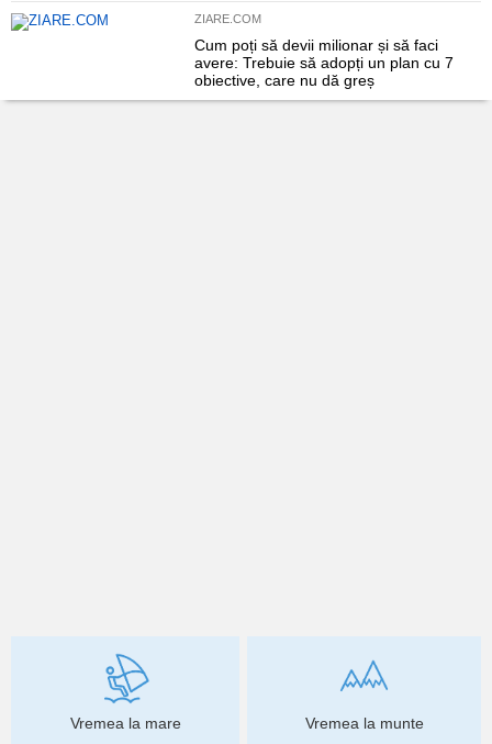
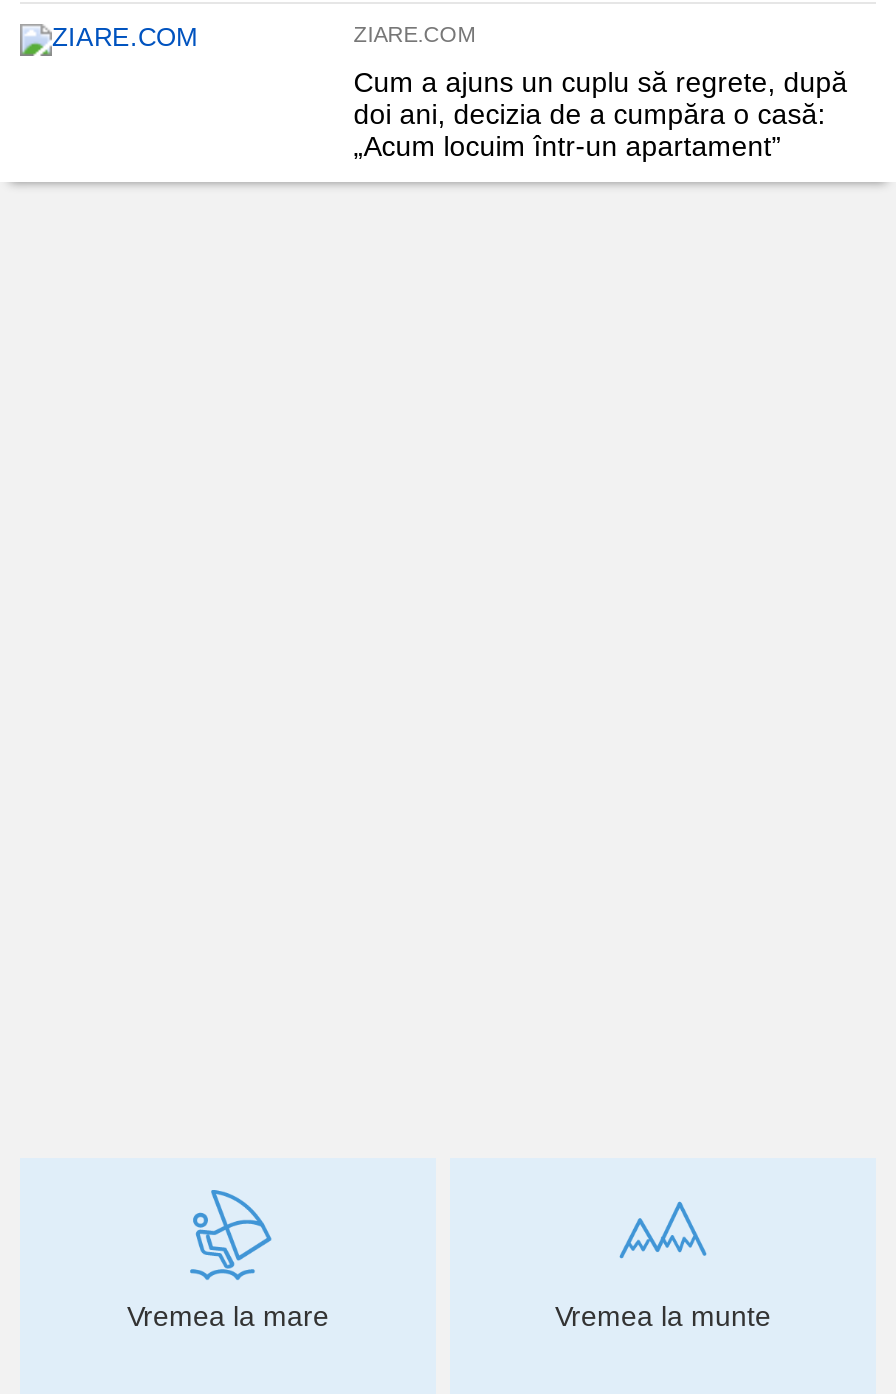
- Cum poți să devii milionar și să faci
- avere: Trebuie să adopți un plan cu 7
- obiective, care nu dă greș
+ Cum a ajuns un cuplu să regrete, după
+ doi ani, decizia de a cumpăra o casă:
+ „Acum locuim într-un apartament”
